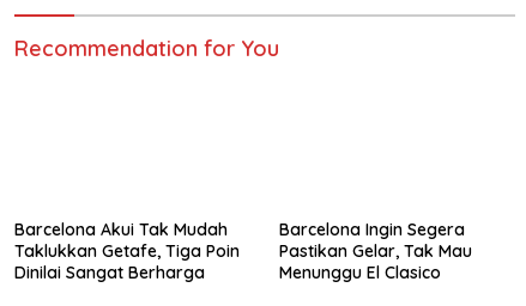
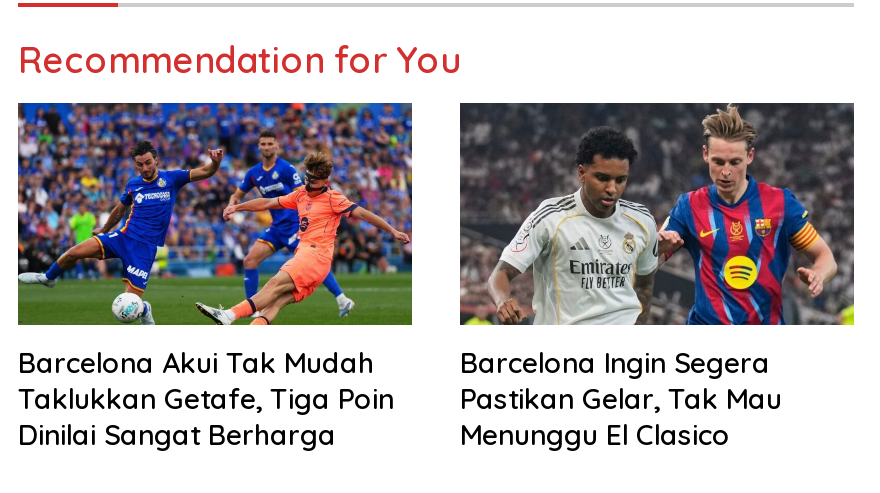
+ [image]

+ [image]
